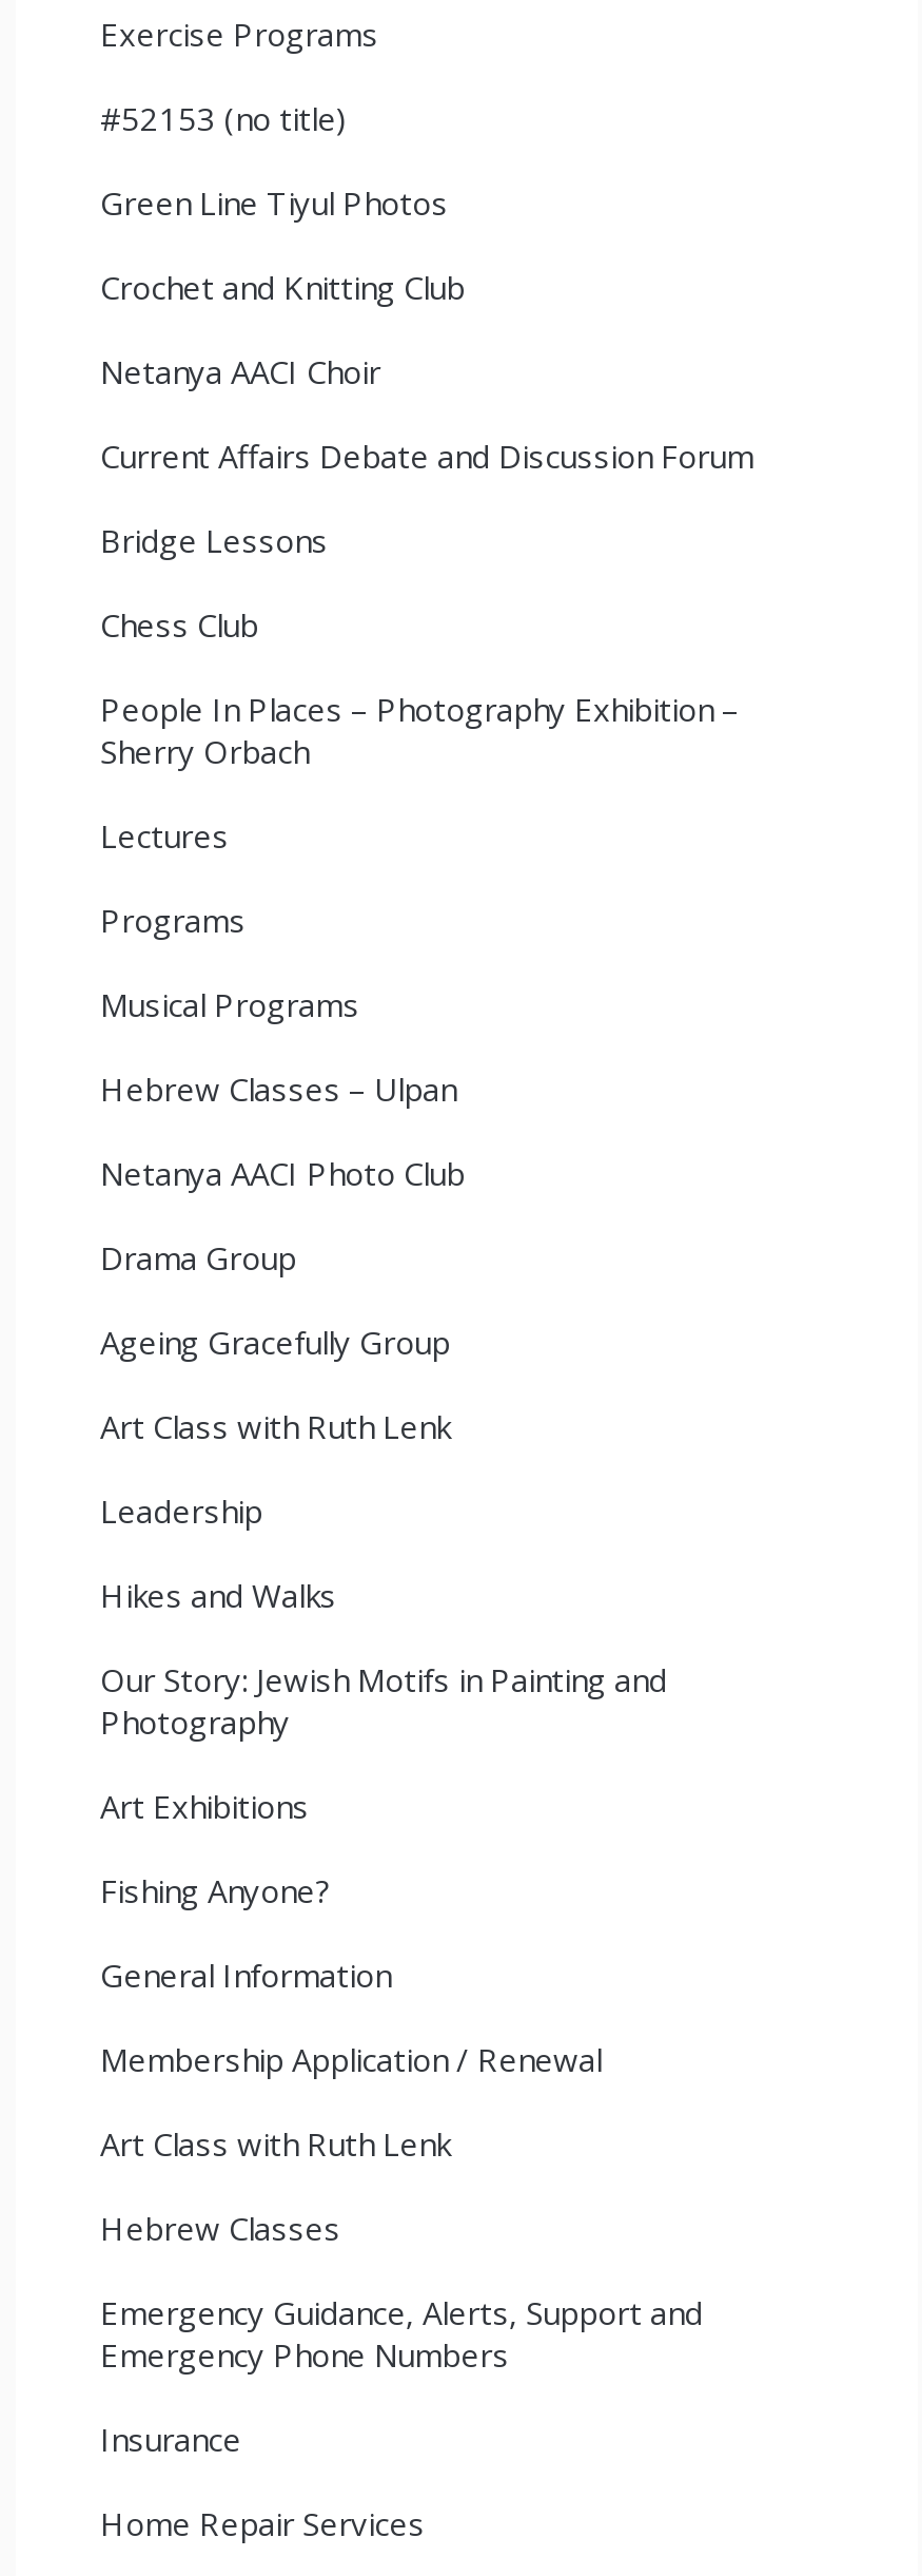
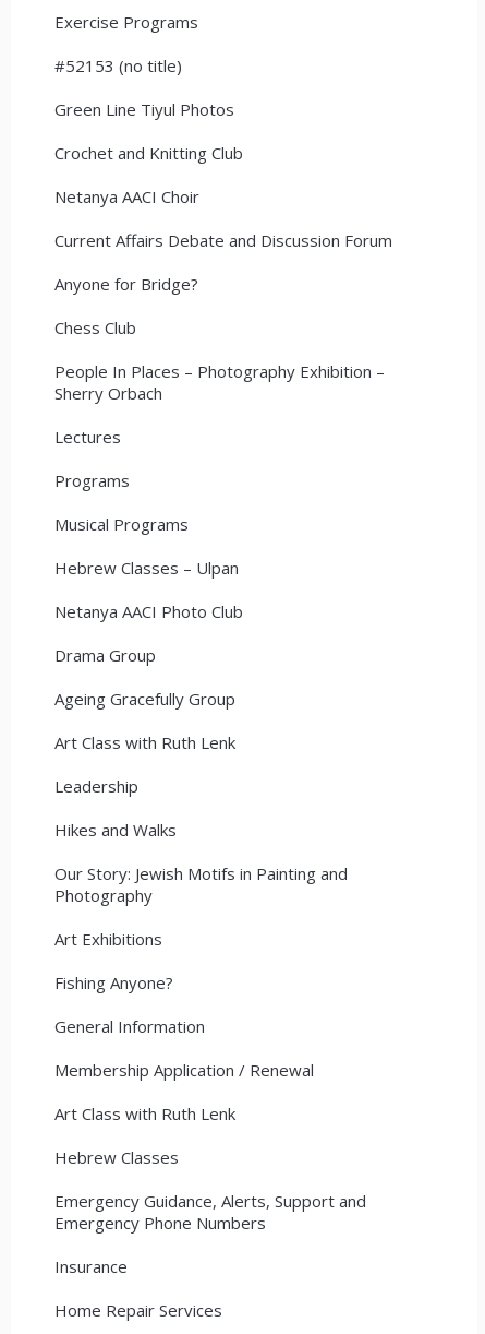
- Bridge Lessons
+ Anyone for Bridge?
